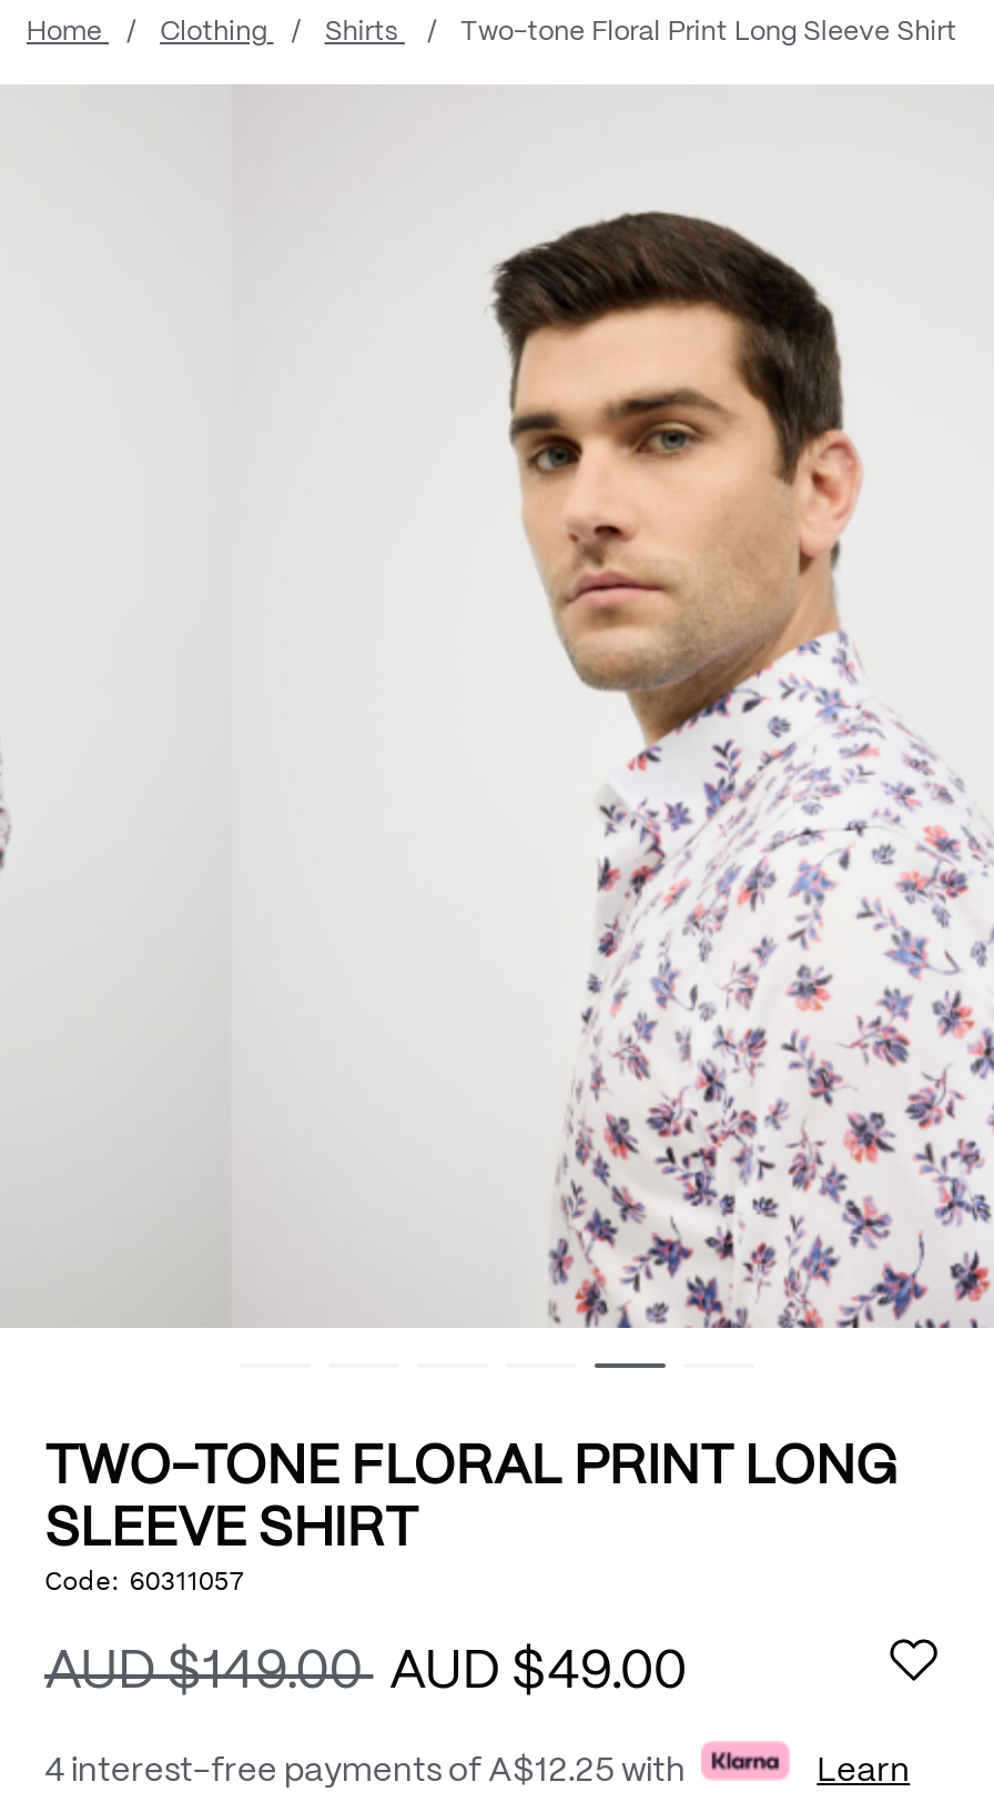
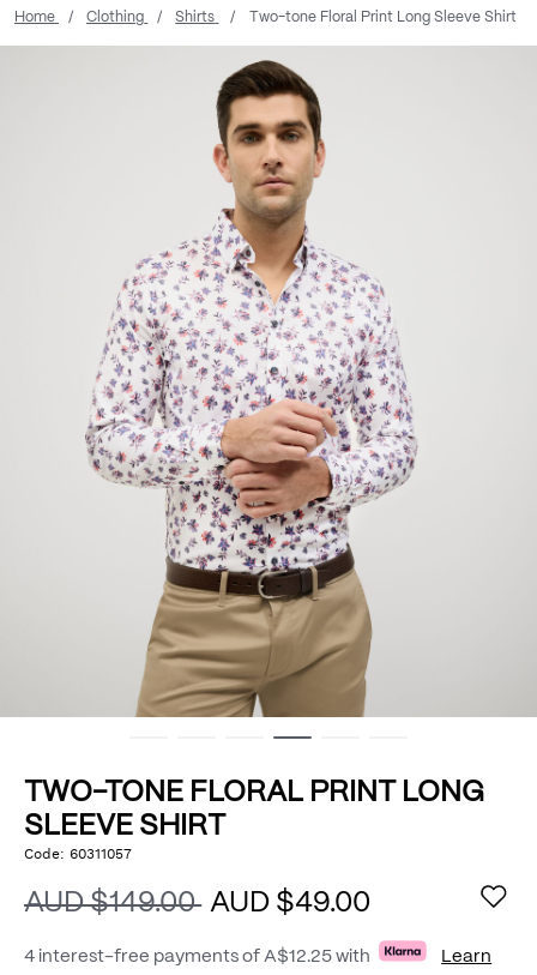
- [image]
+ [image]
